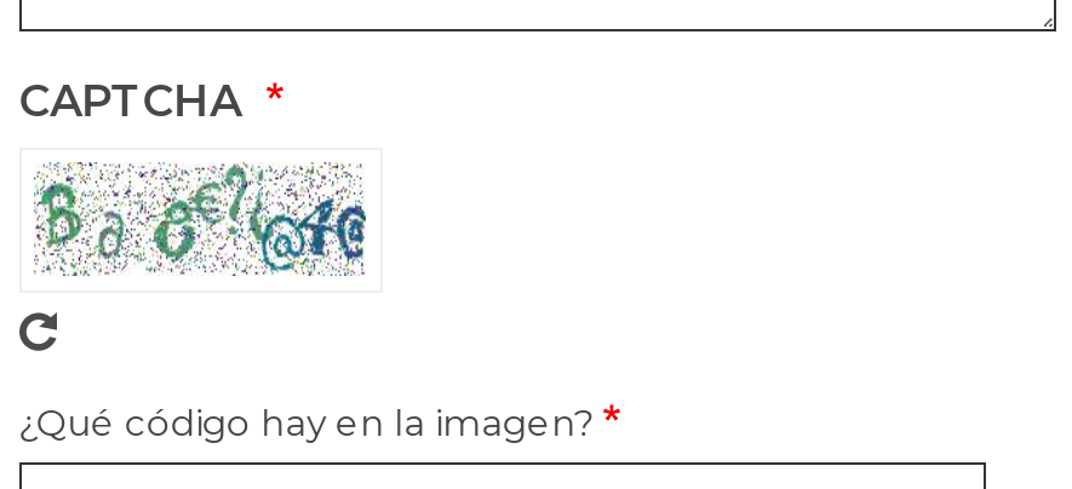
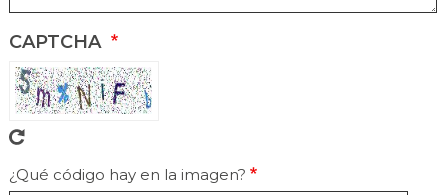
- [image]
+ [image]
